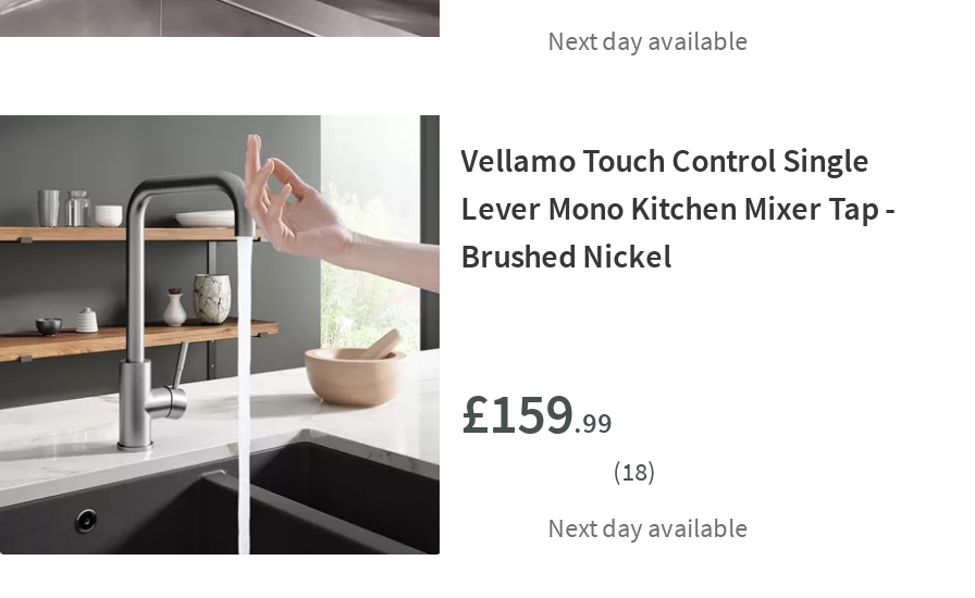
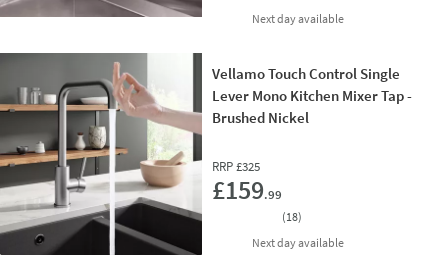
+ RRP £325
